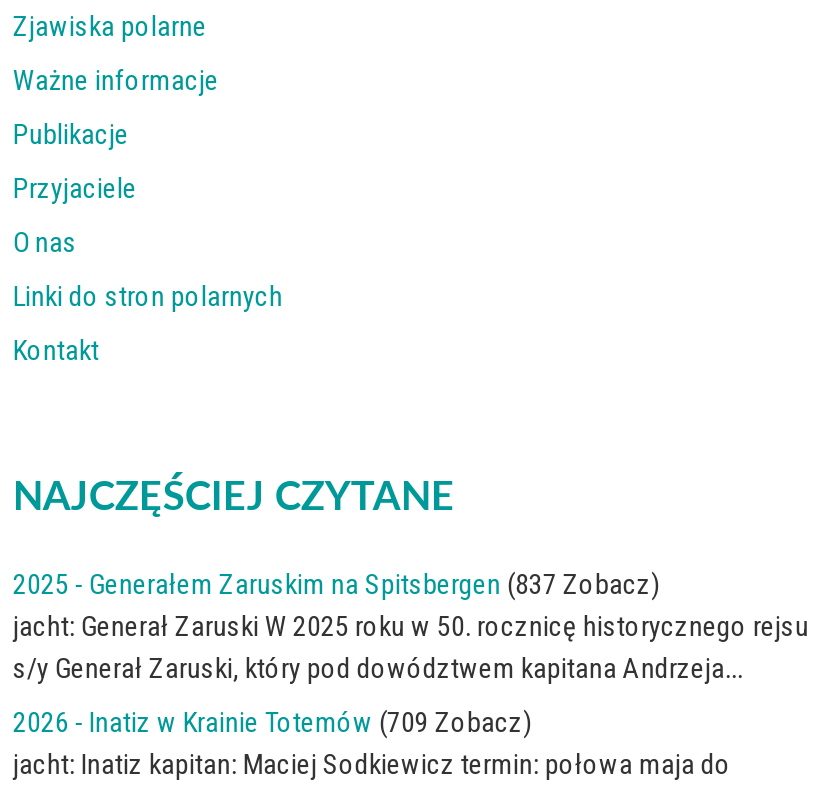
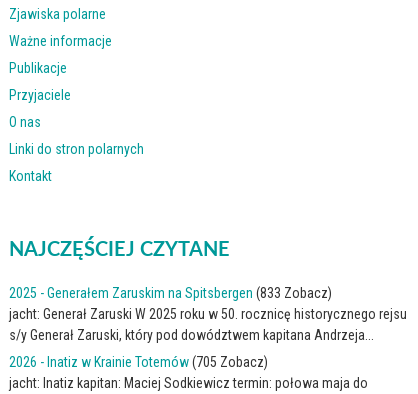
- 2025 - Generałem Zaruskim na Spitsbergen (837 Zobacz)
+ 2025 - Generałem Zaruskim na Spitsbergen (833 Zobacz)

- 2026 - Inatiz w Krainie Totemów (709 Zobacz)
+ 2026 - Inatiz w Krainie Totemów (705 Zobacz)
